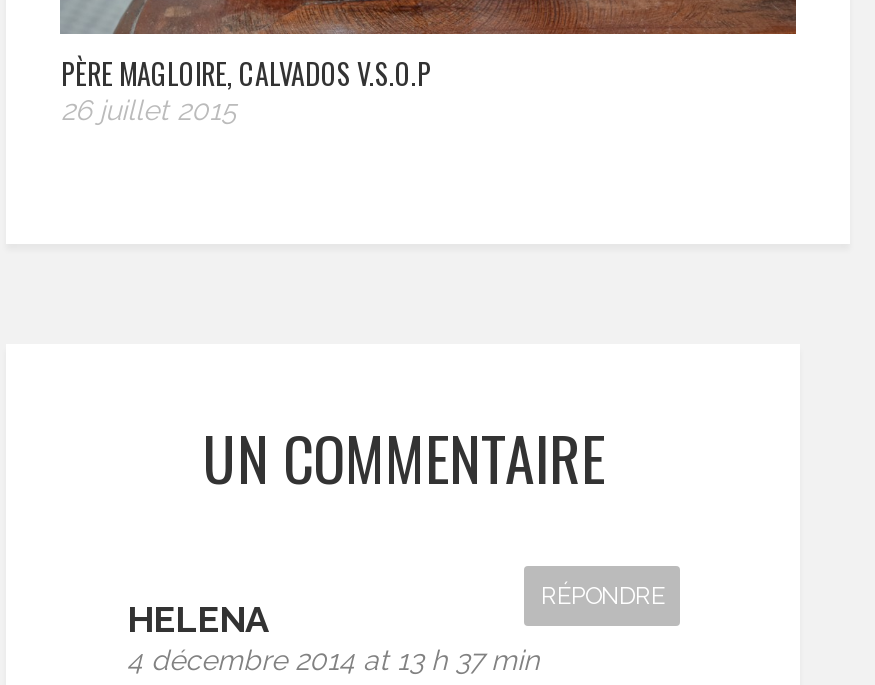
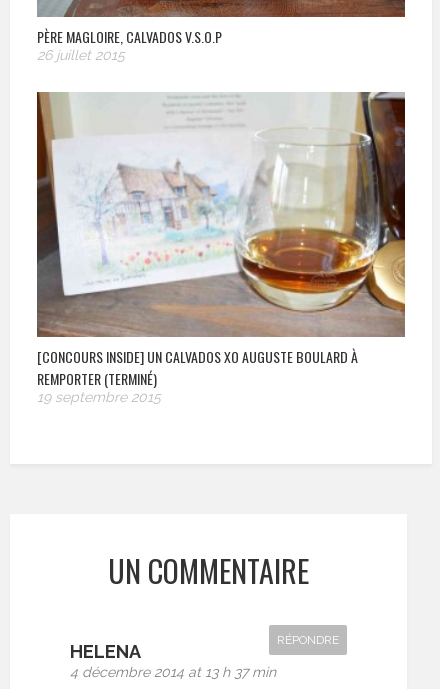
+ [image]
+ [CONCOURS INSIDE] UN CALVADOS XO AUGUSTE BOULARD À
+ REMPORTER (TERMINÉ)
+ 19 septembre 2015
